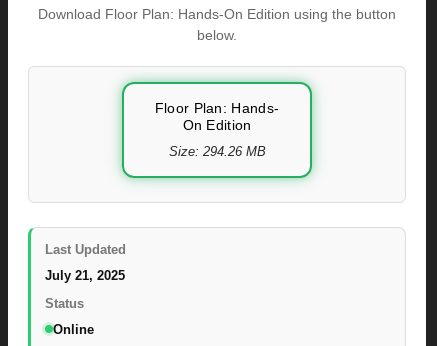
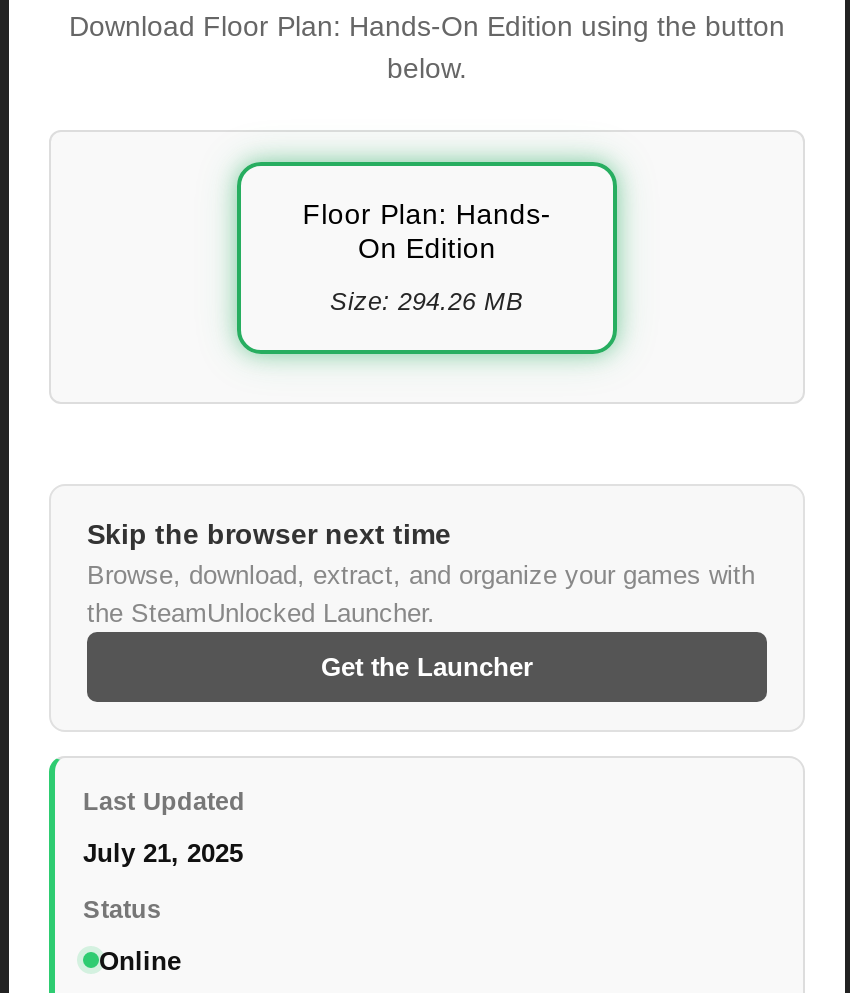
+ Skip the browser next time
+ Browse, download, extract, and organize your games with
+ the SteamUnlocked Launcher.
+ Get the Launcher
